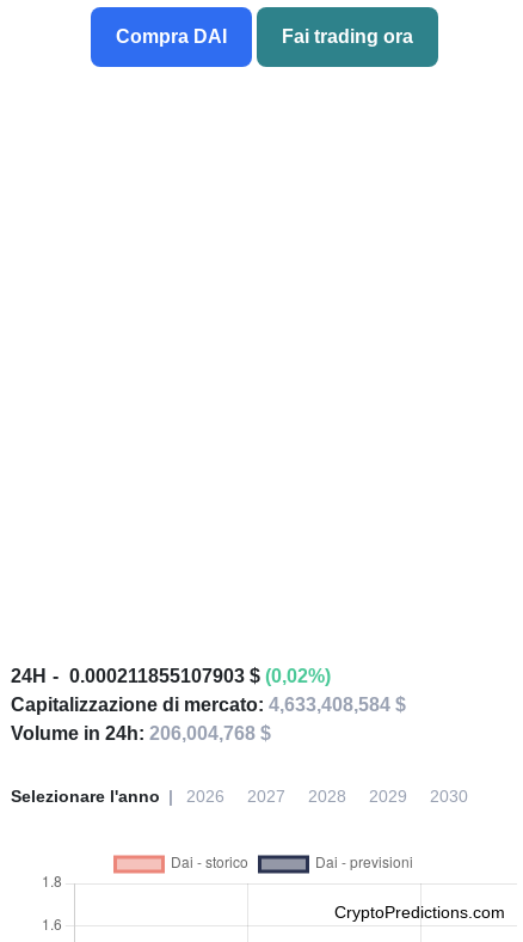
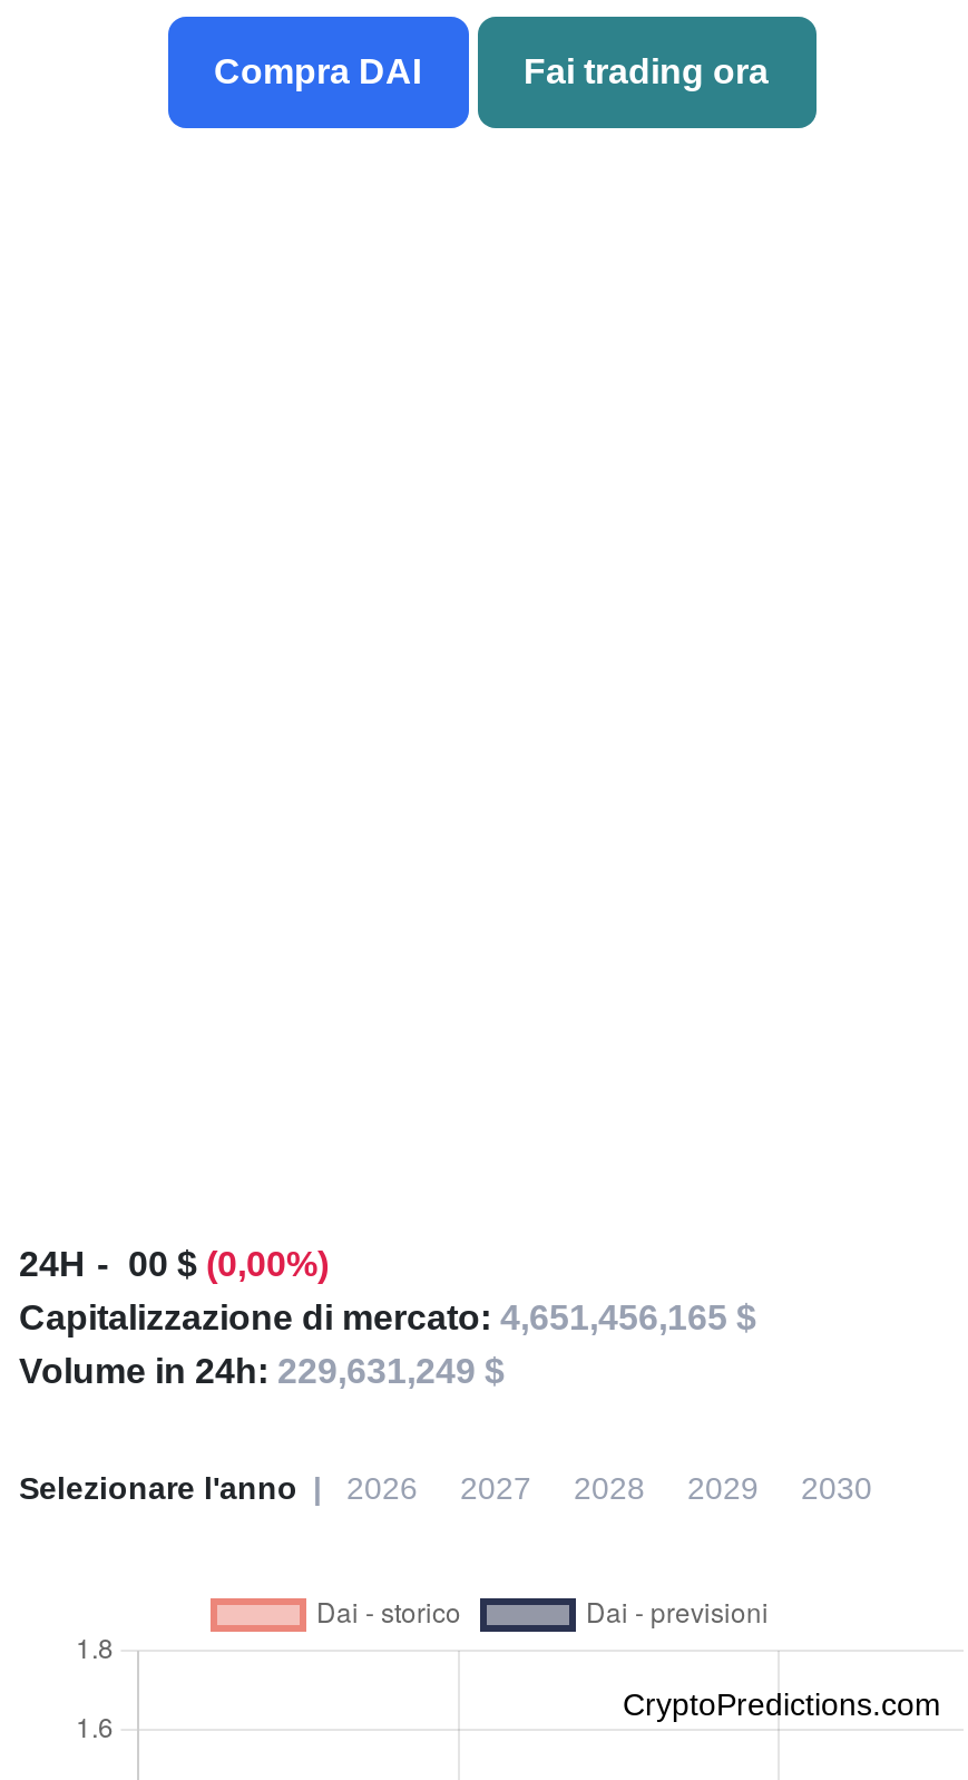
- 24H 0.000211855107903 $(0,02%)
+ 24H 00 $(0,00%)

- Capitalizzazione di mercato: 4,633,408,584 $
+ Capitalizzazione di mercato: 4,651,456,165 $

- Volume in 24h: 206,004,768 $
+ Volume in 24h: 229,631,249 $
